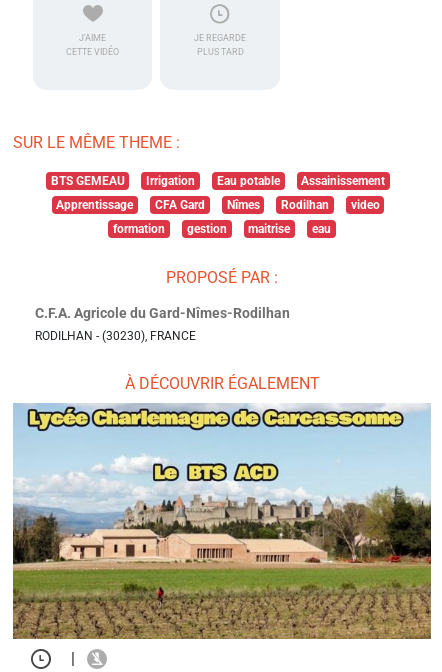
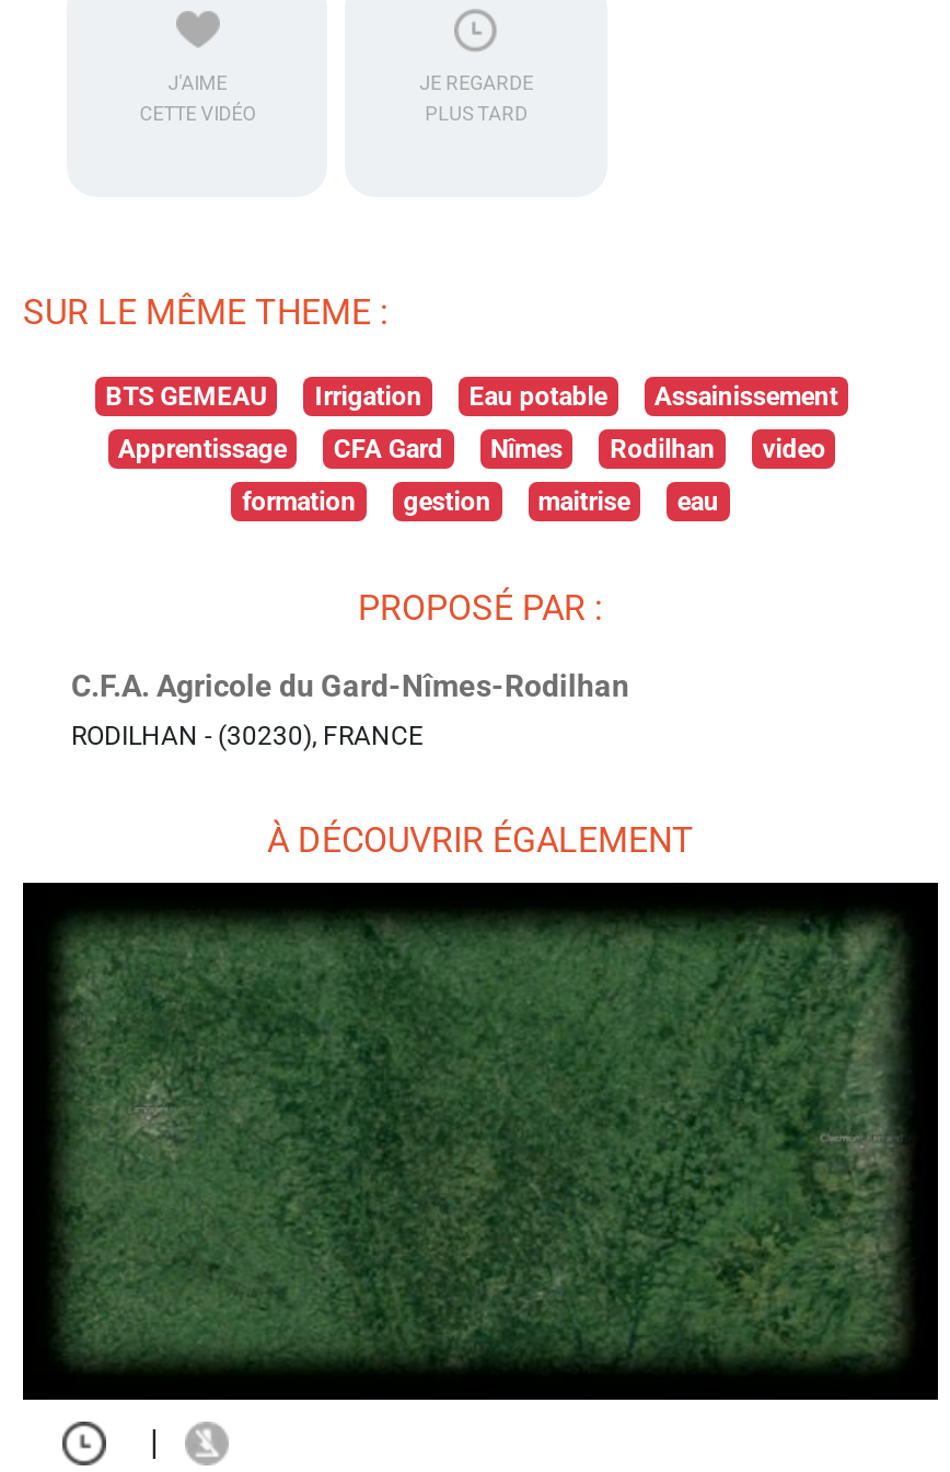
- [image]
+ [image]
